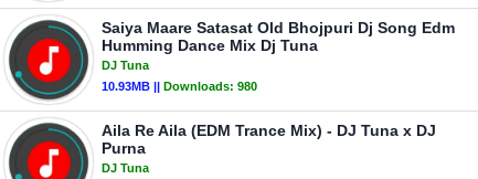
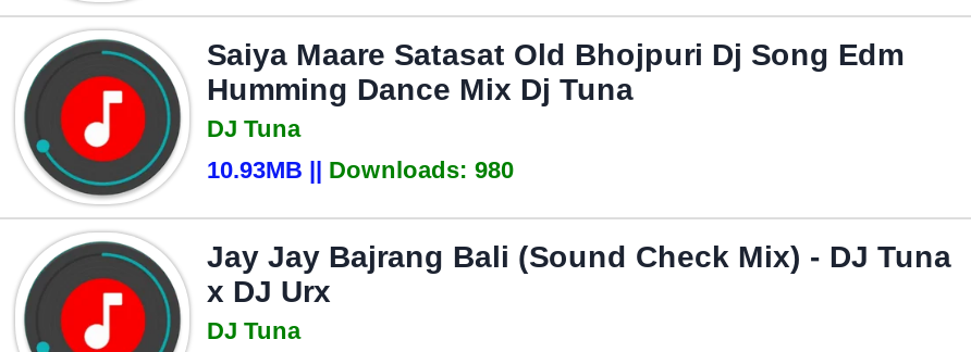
- Aila Re Aila (EDM Trance Mix) - DJ Tuna x DJ
- Purna
+ Jay Jay Bajrang Bali (Sound Check Mix) - DJ Tuna
+ x DJ Urx
